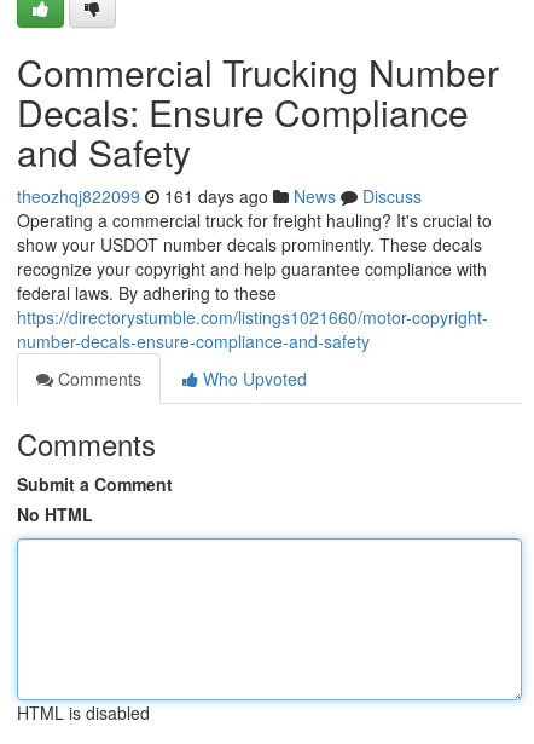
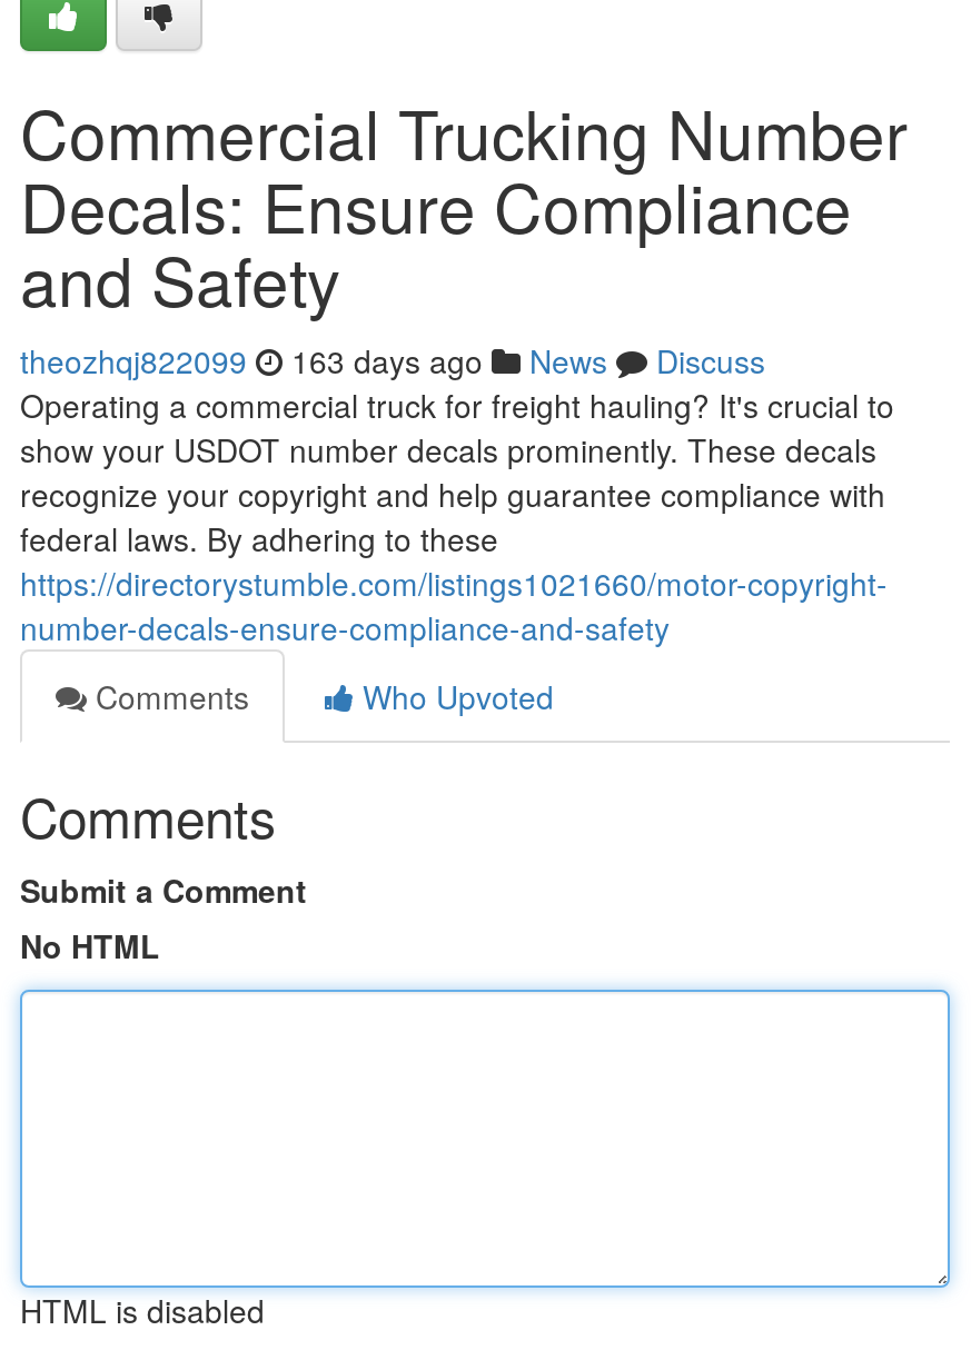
- theozhqj822099 161 days ago News Discuss
+ theozhqj822099 163 days ago News Discuss
